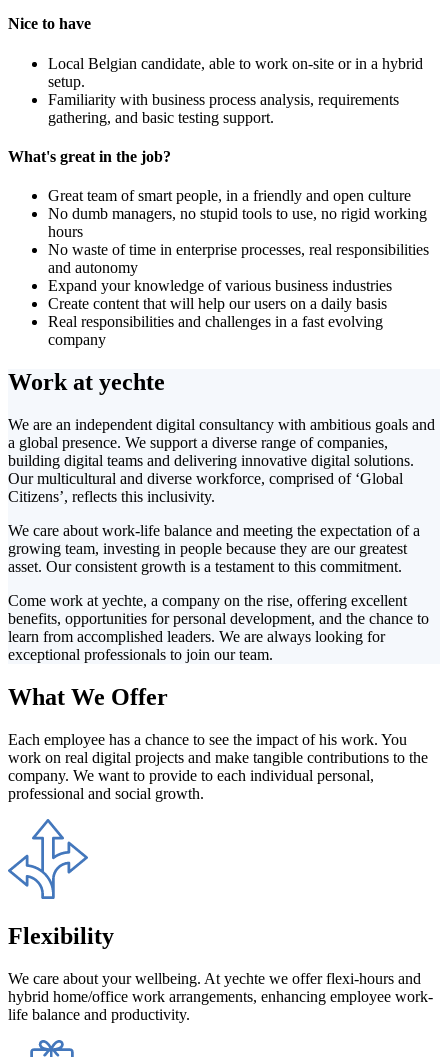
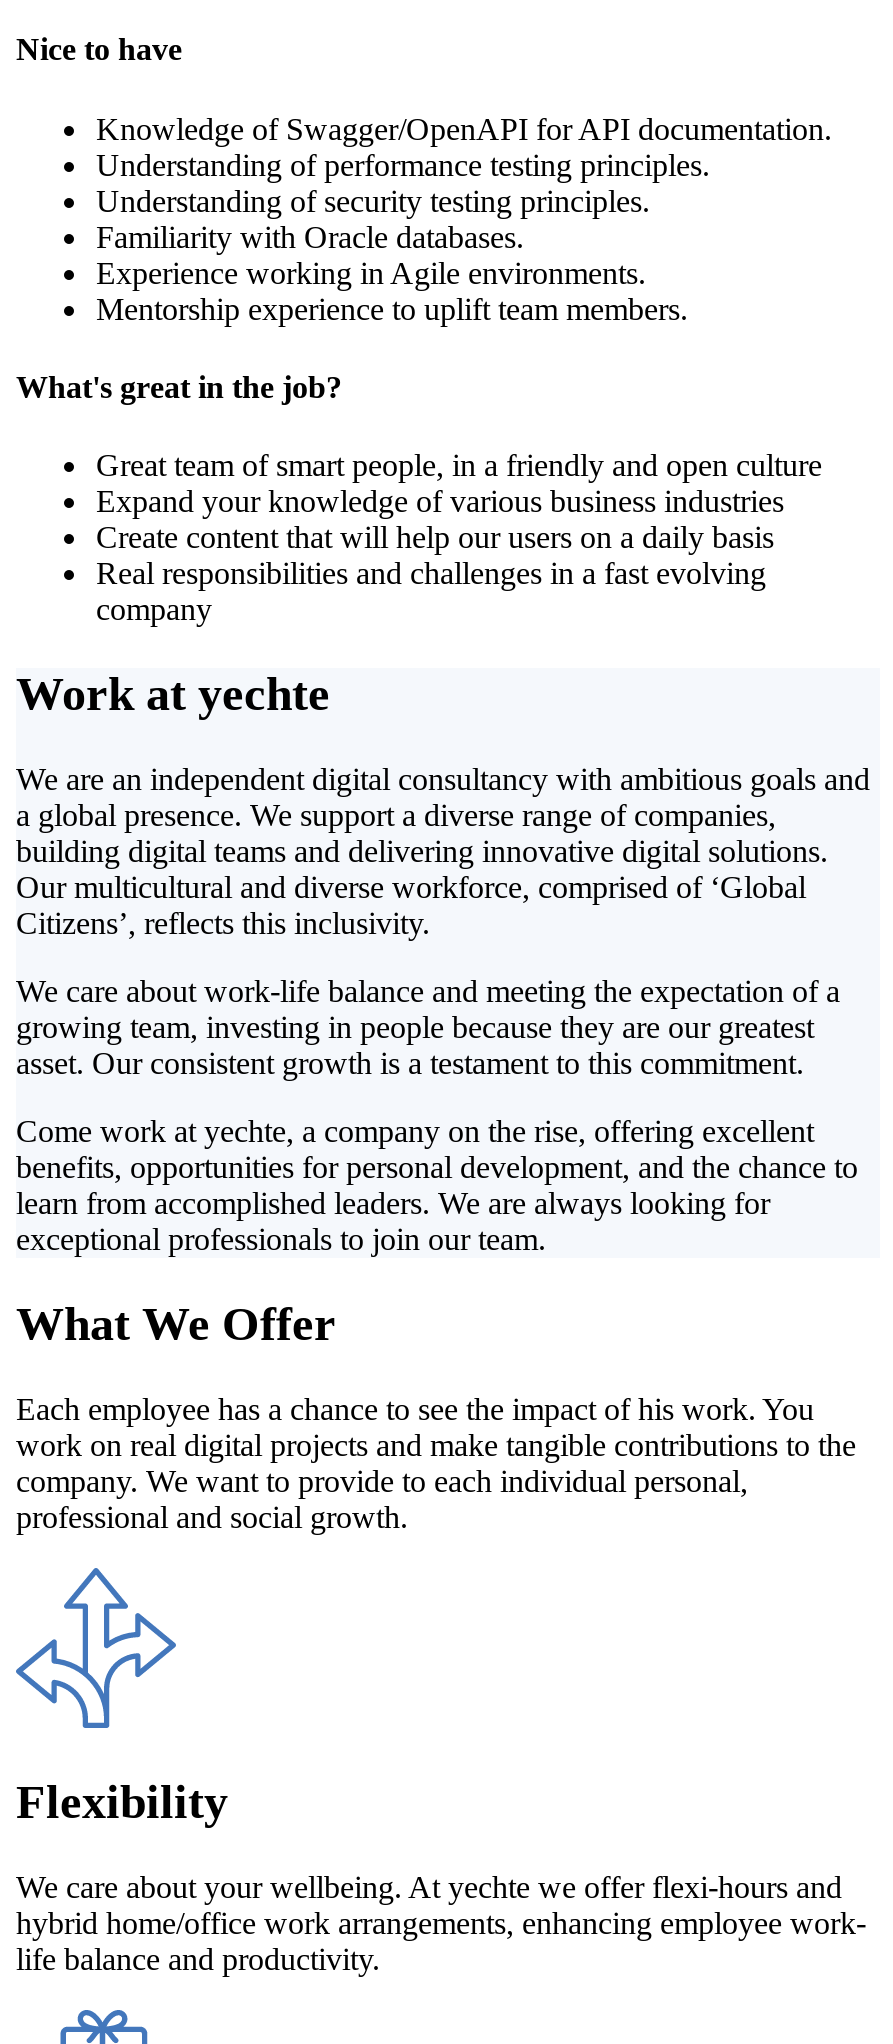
- Local Belgian candidate, able to work on-site or in a hybrid
- setup.
- Familiarity with business process analysis, requirements
- gathering, and basic testing support.
+ Knowledge of Swagger/OpenAPI for API documentation.
+ Understanding of performance testing principles.
+ Understanding of security testing principles.
+ Familiarity with Oracle databases.
+ Experience working in Agile environments.
+ Mentorship experience to uplift team members.

moved down: What's great in the job? | Great team of smart people, in a friendly and open culture

- No dumb managers, no stupid tools to use, no rigid working
- hours
- No waste of time in enterprise processes, real responsibilities
- and autonomy
